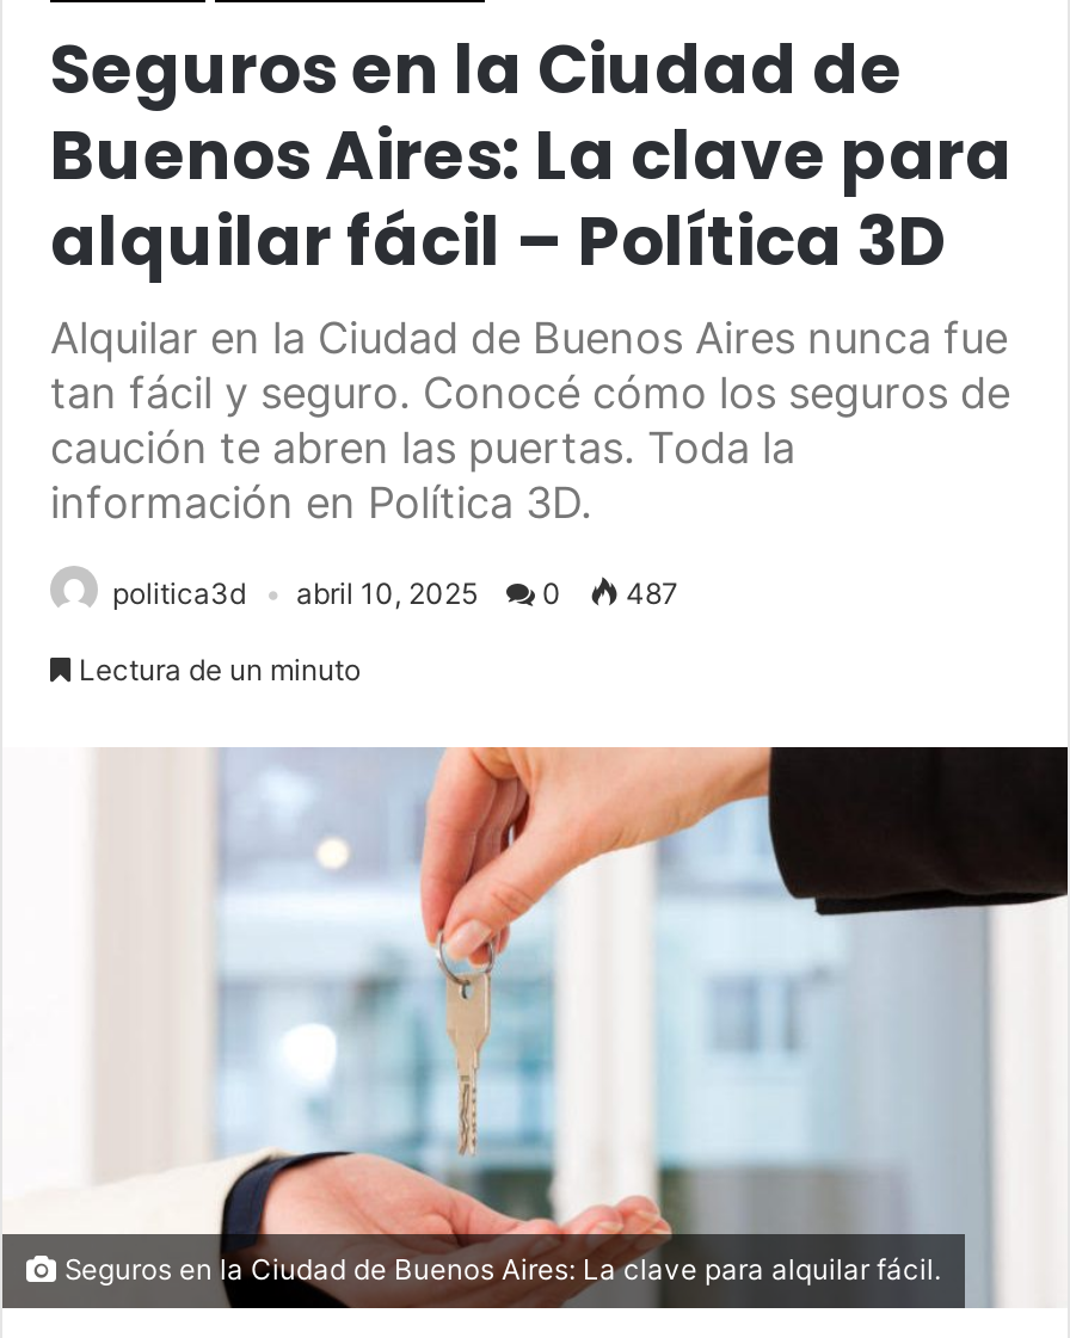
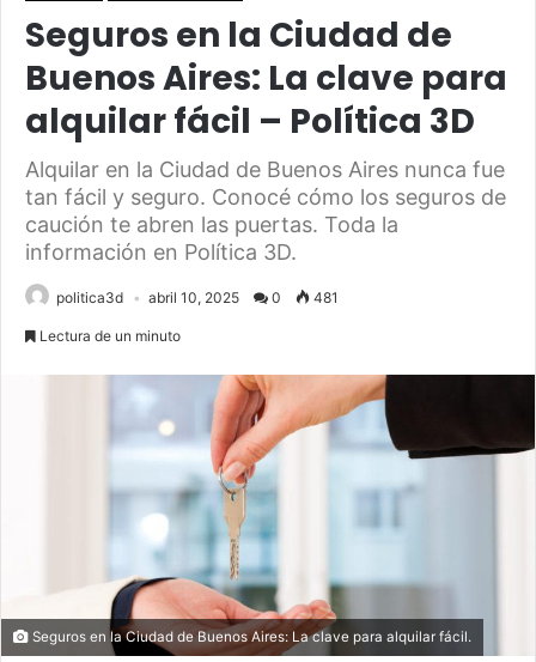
- politica3d abril 10, 2025 0 487
+ politica3d abril 10, 2025 0 481
